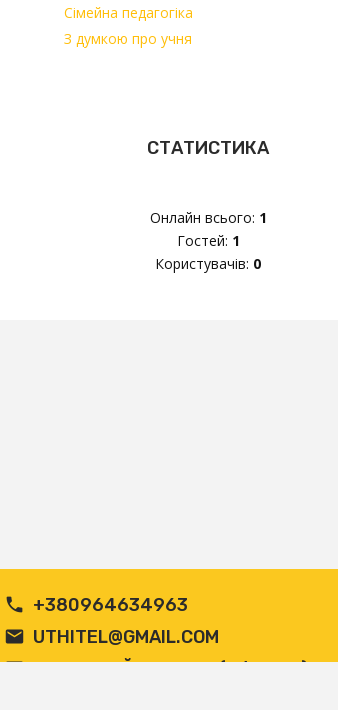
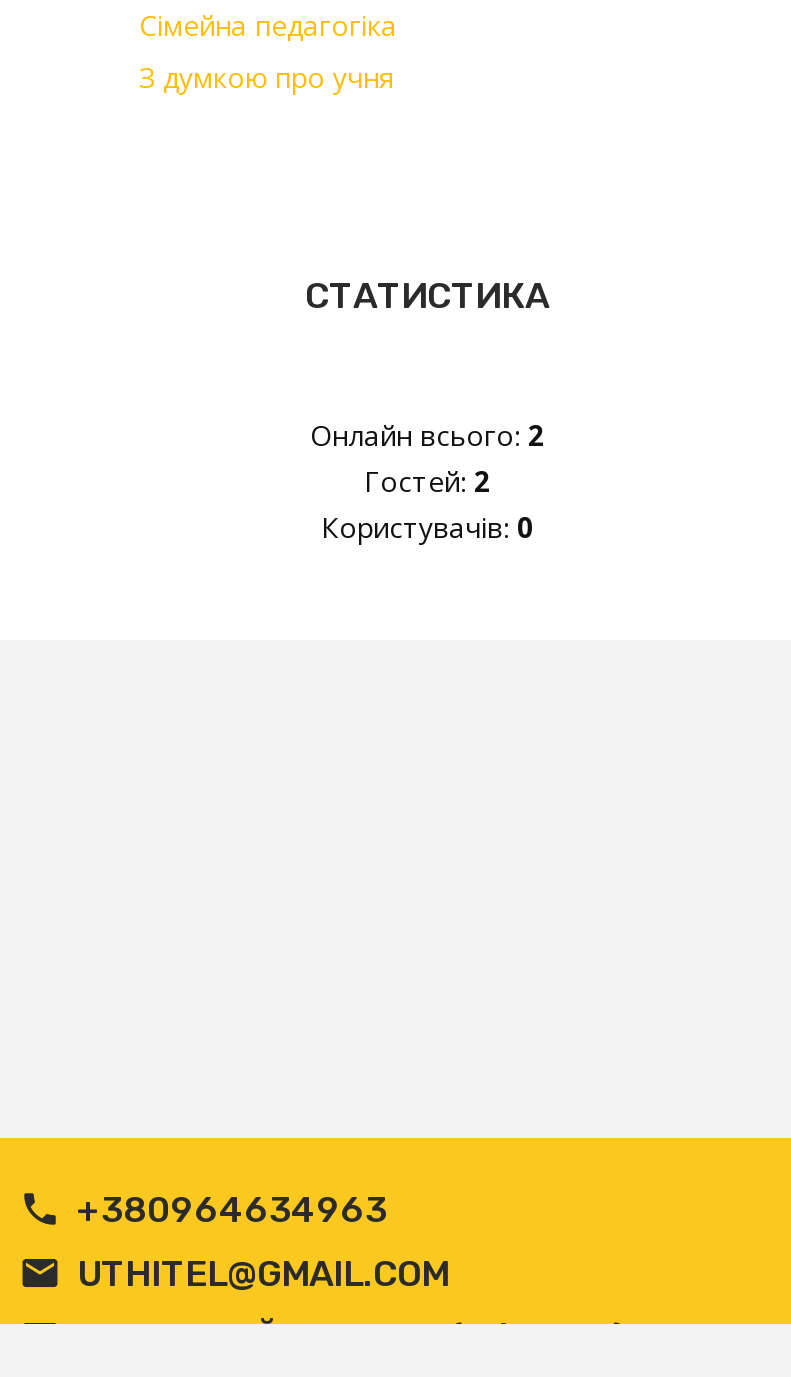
- Онлайн всього: 1
+ Онлайн всього: 2

- Гостей: 1
+ Гостей: 2
